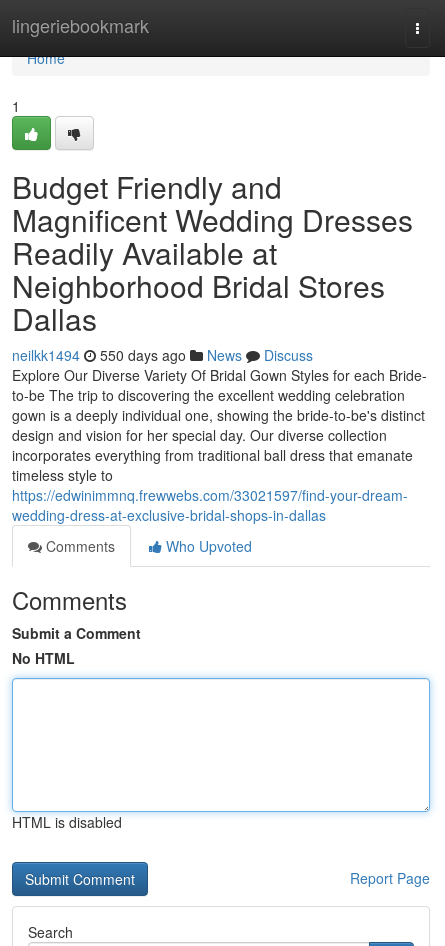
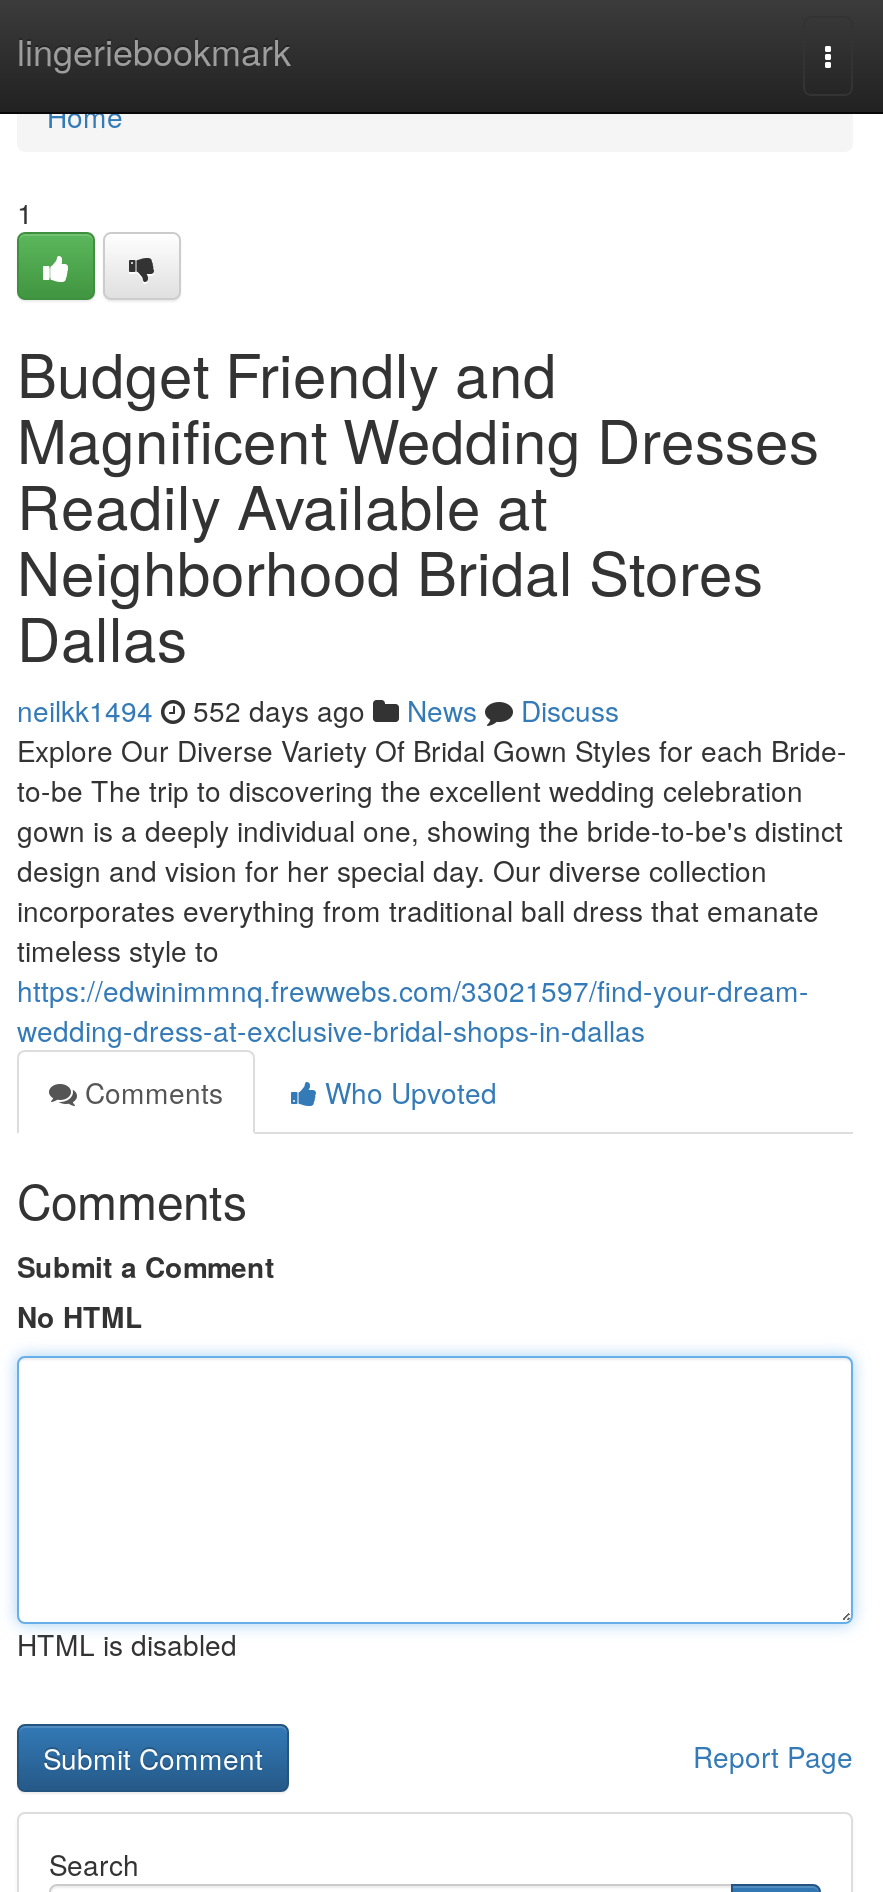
- neilkk1494 550 days ago News Discuss
+ neilkk1494 552 days ago News Discuss
